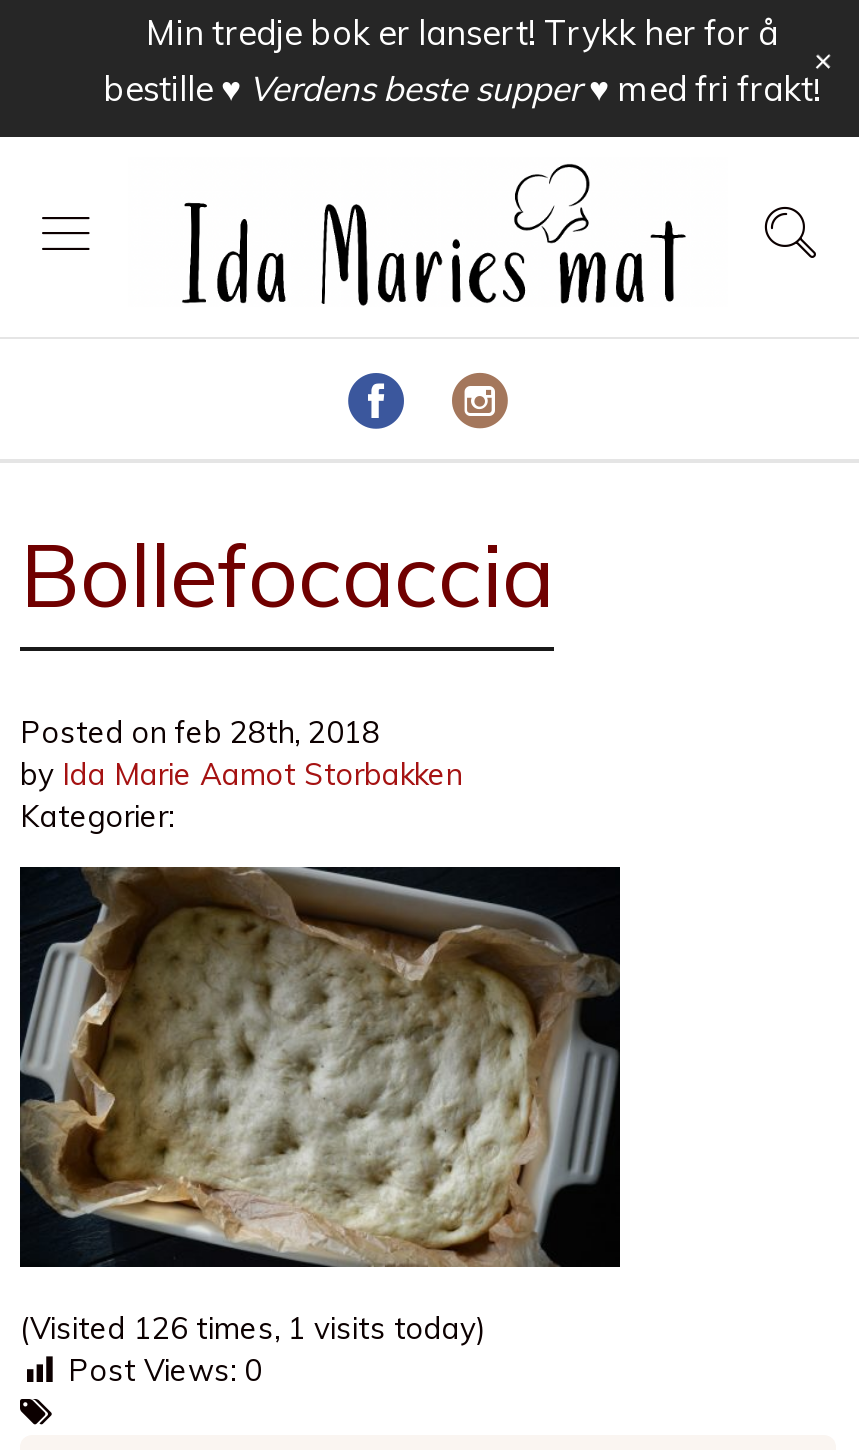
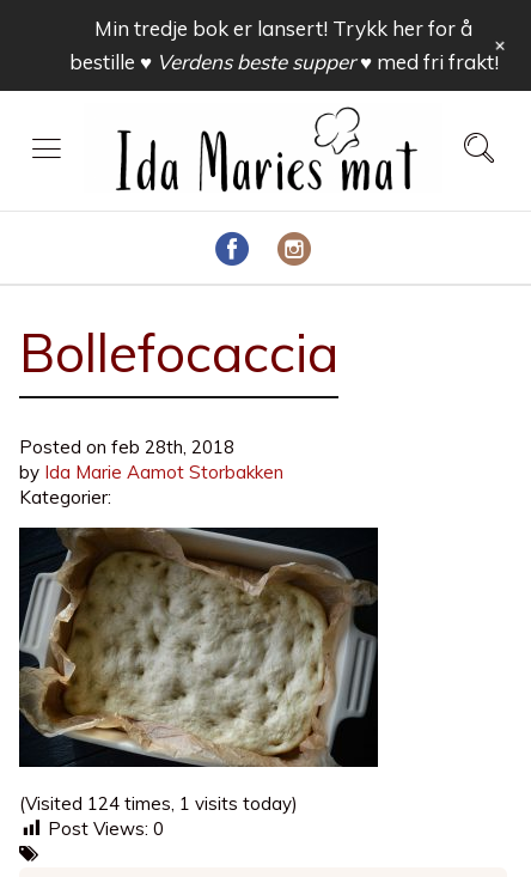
- (Visited 126 times, 1 visits today)
+ (Visited 124 times, 1 visits today)
